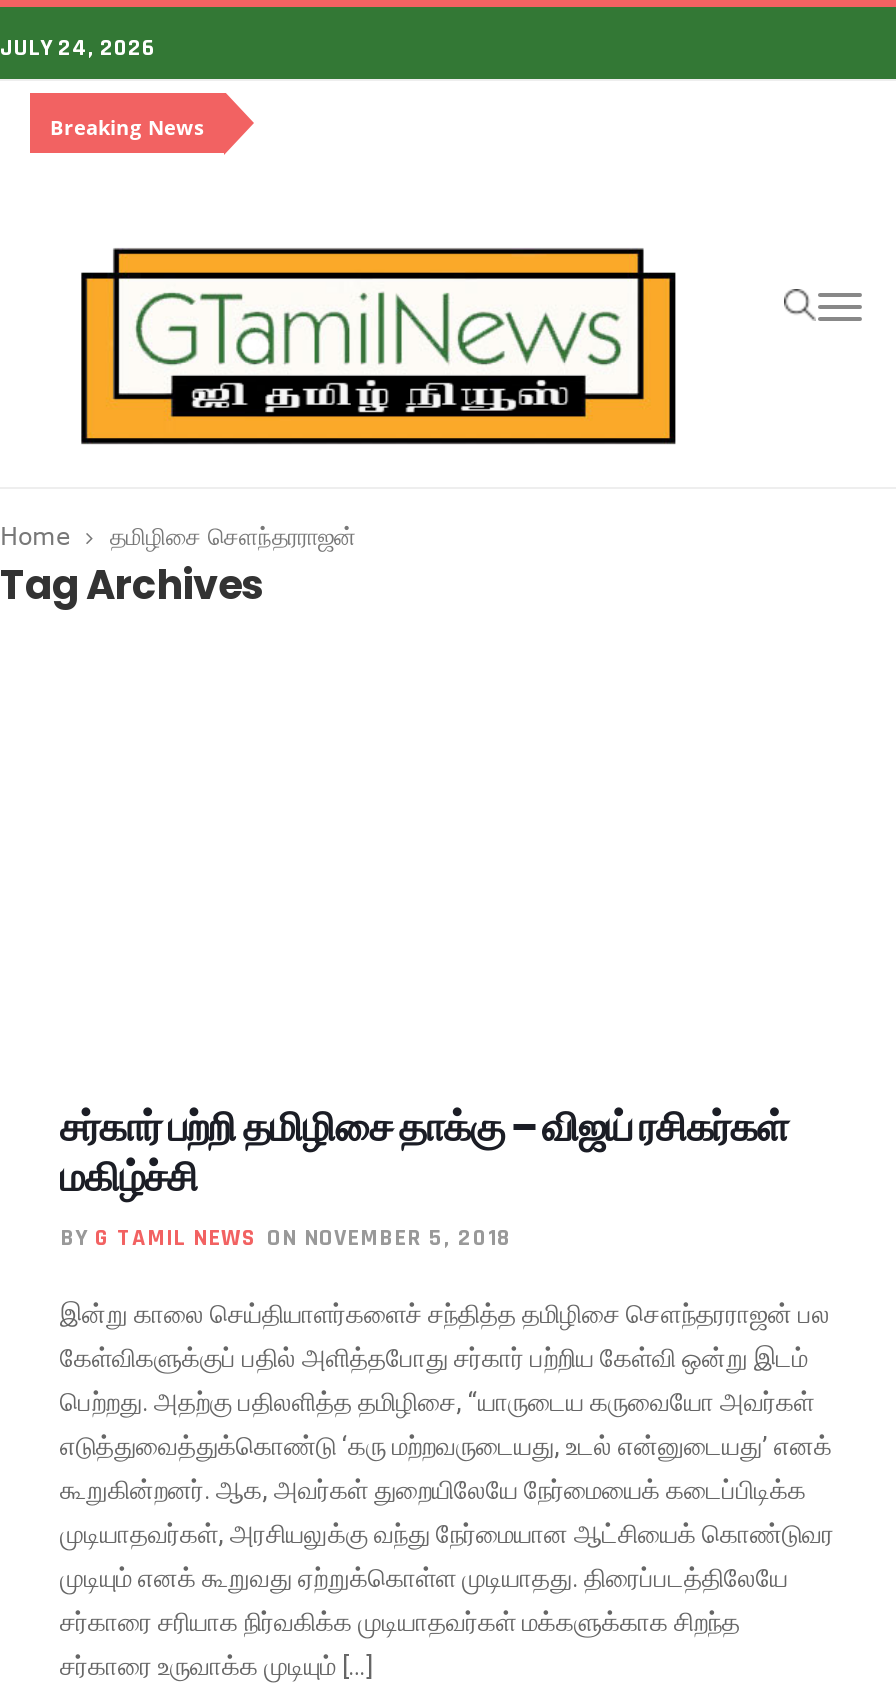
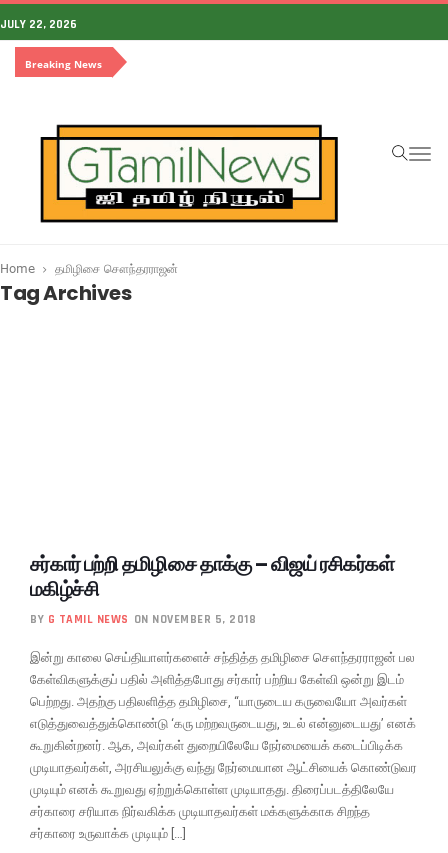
- JULY 24, 2026
+ JULY 22, 2026
